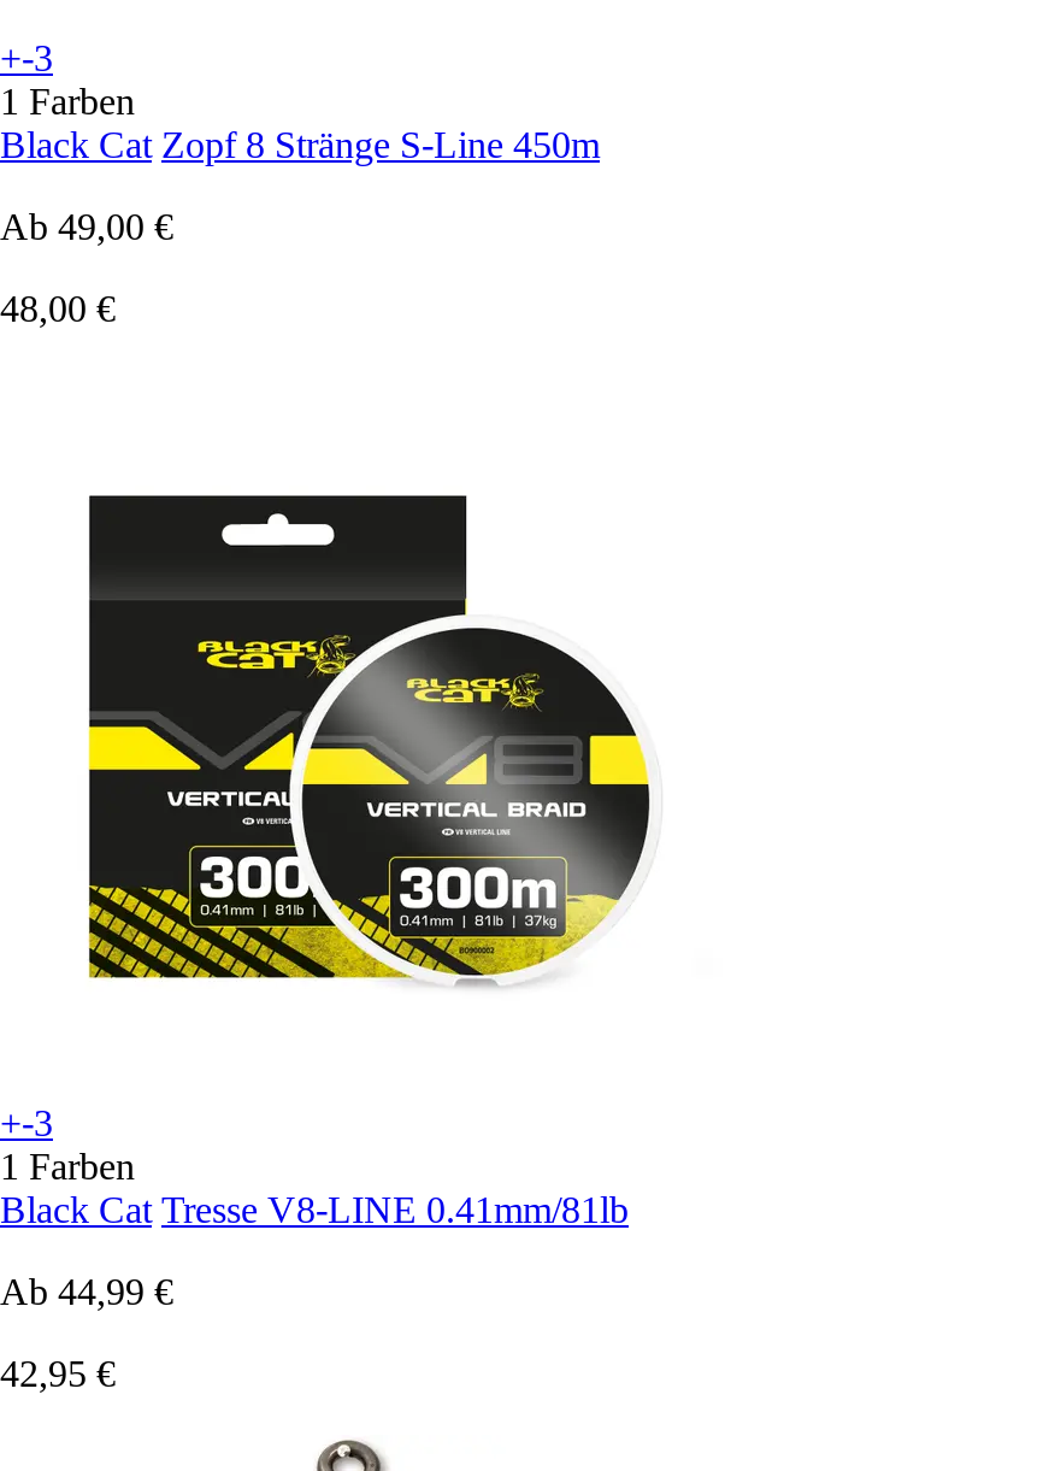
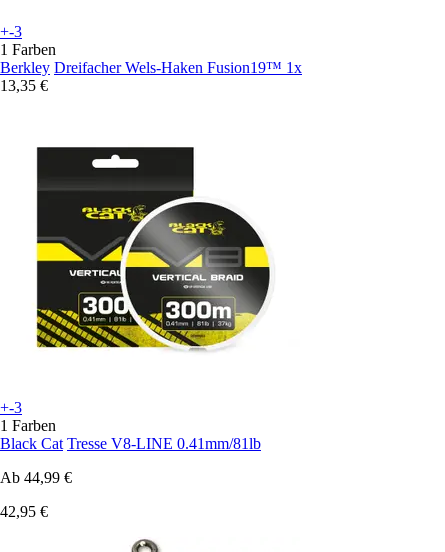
- Black Cat Zopf 8 Stränge S-Line 450m
- Ab 49,00 €
- 48,00 €
+ Berkley Dreifacher Wels-Haken Fusion19™ 1x
+ 13,35 €
